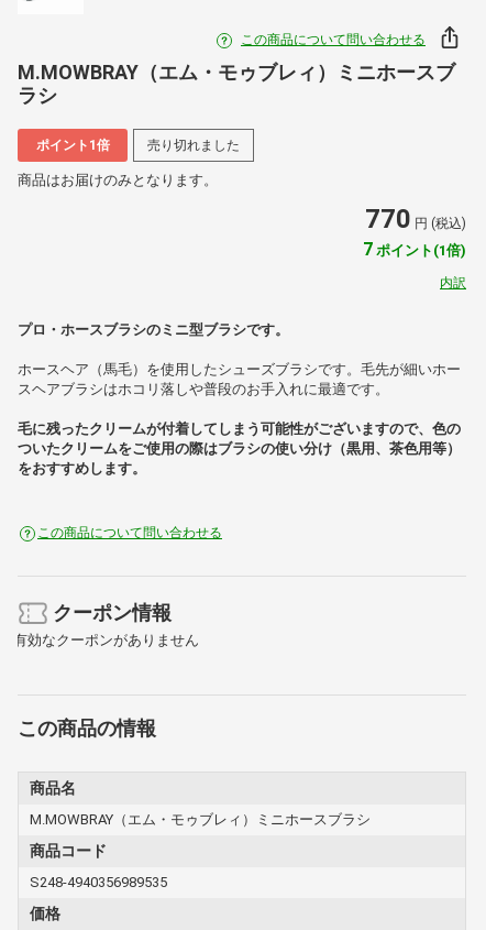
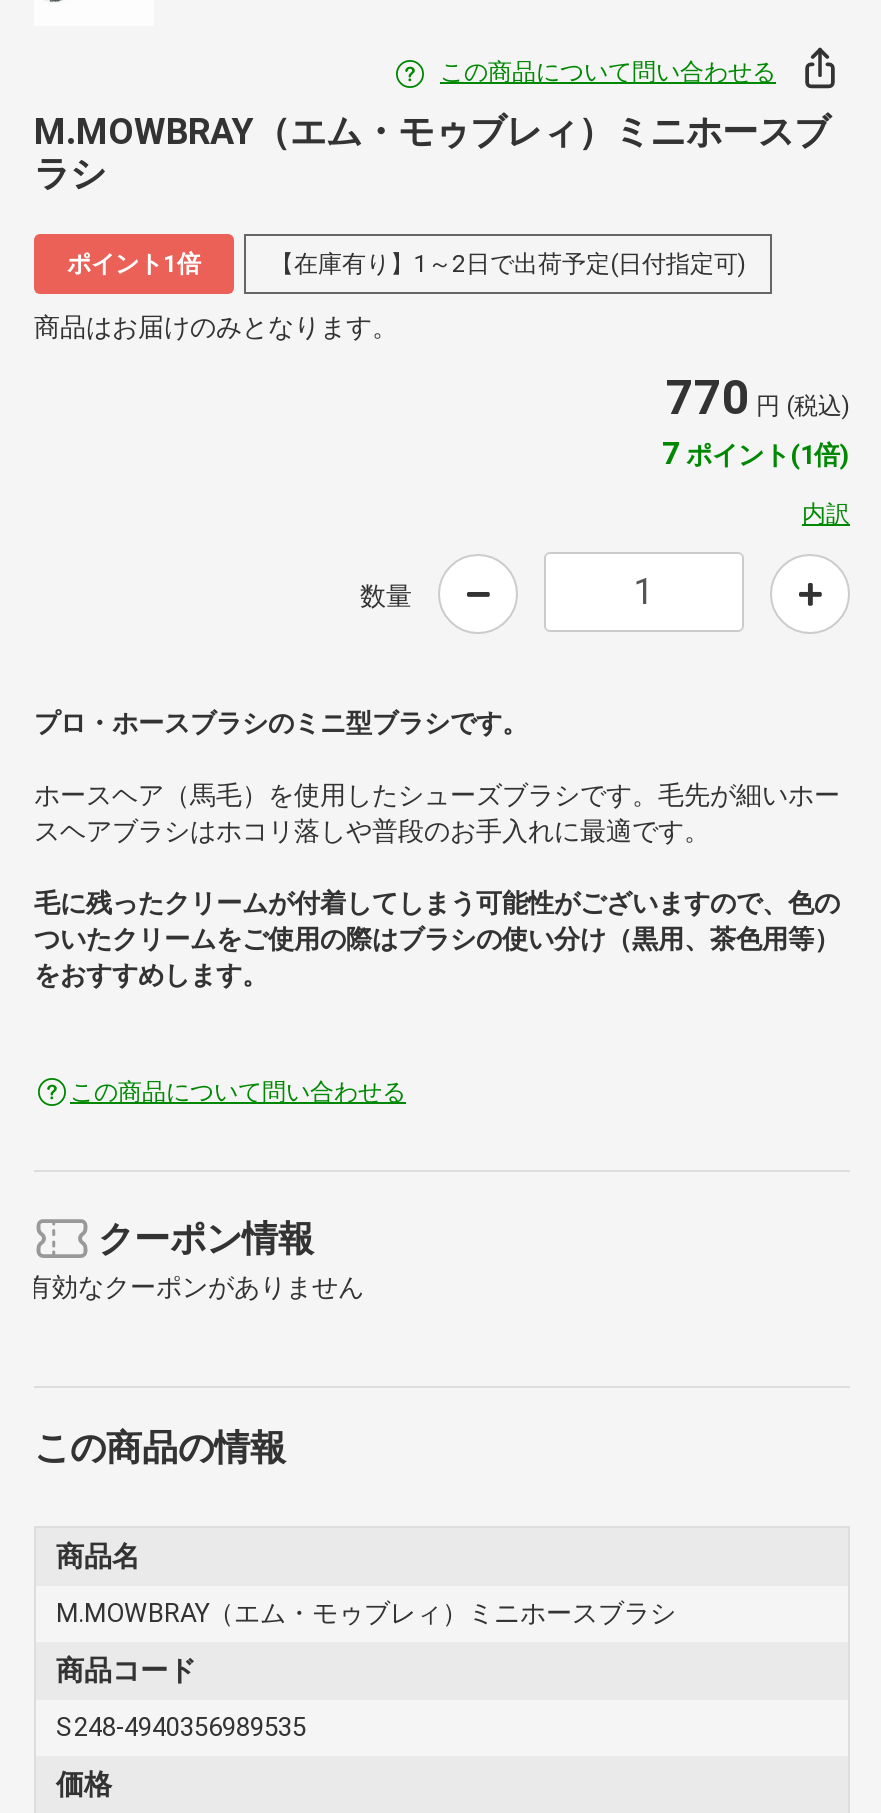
- 売り切れました
+ 【在庫有り】1～2日で出荷予定(日付指定可)

+ 数量
